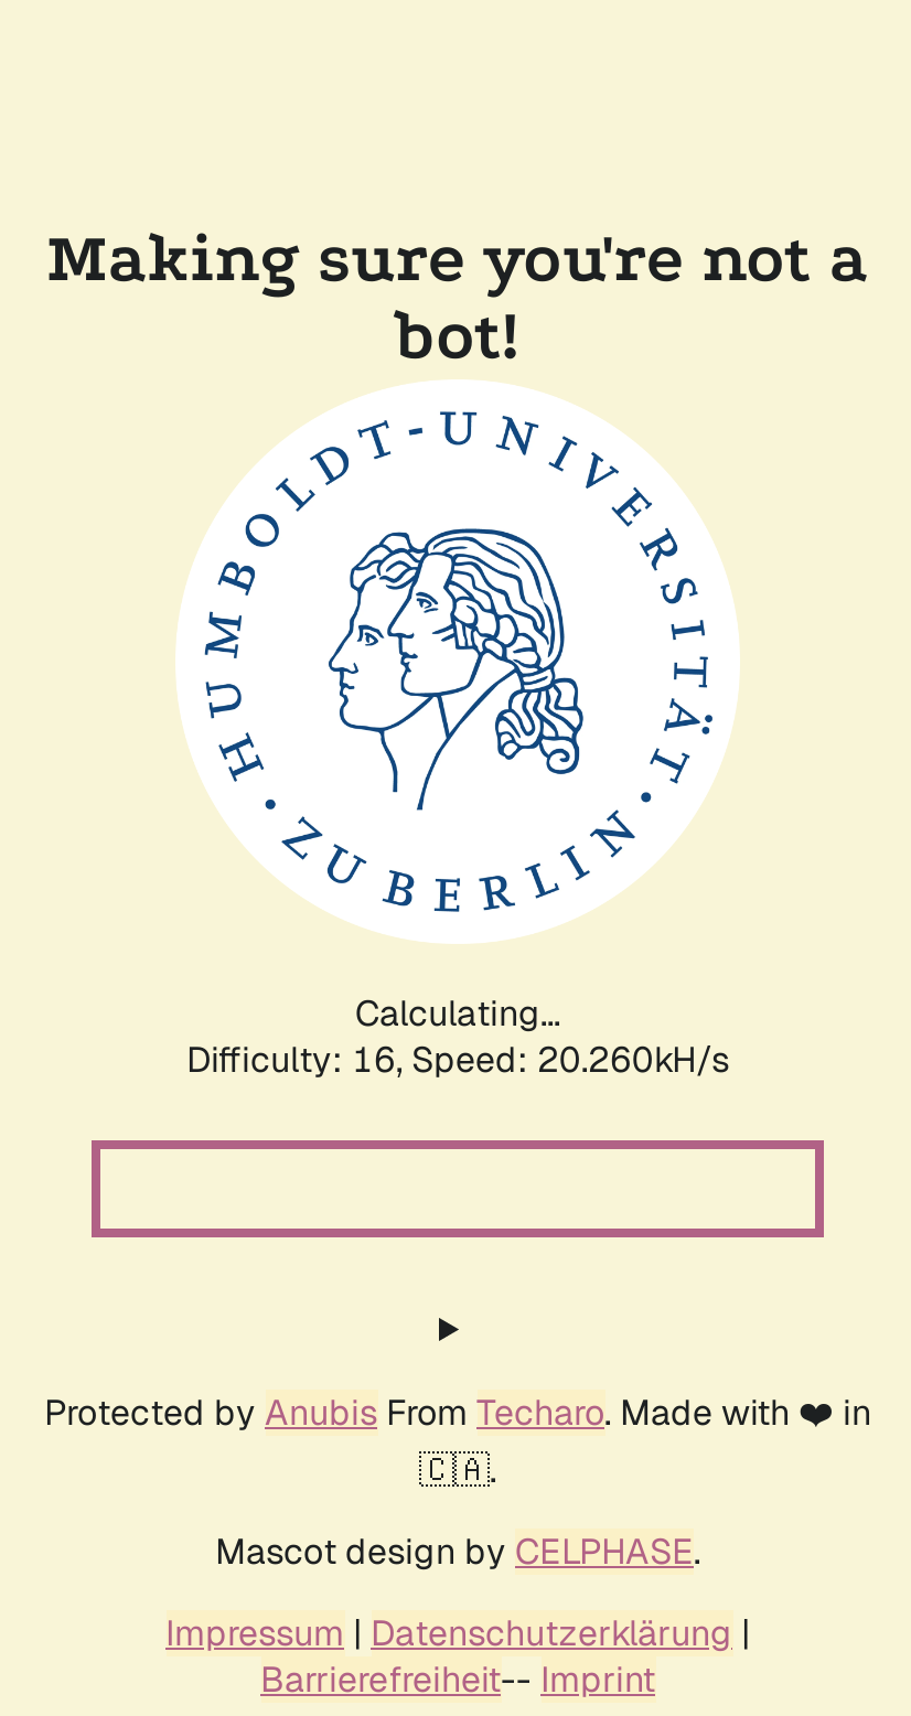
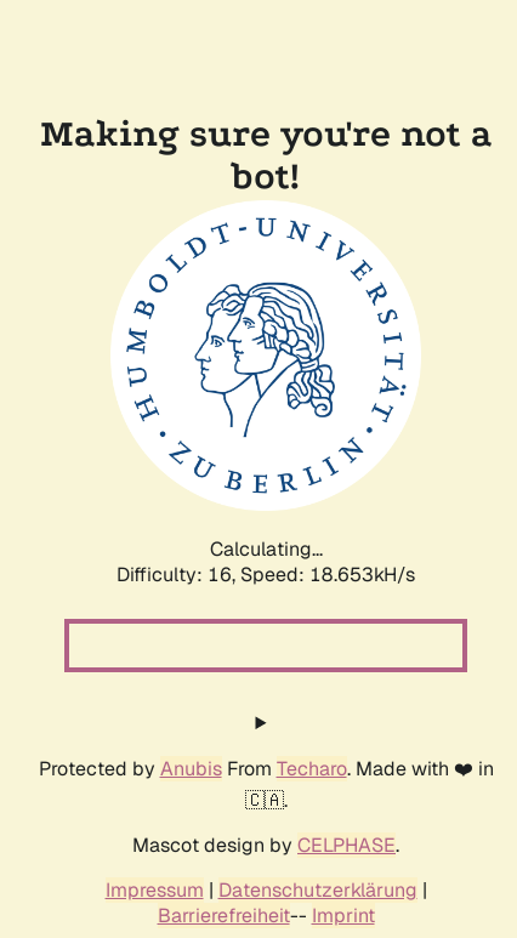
- Difficulty: 16, Speed: 20.260kH/s
+ Difficulty: 16, Speed: 18.653kH/s
